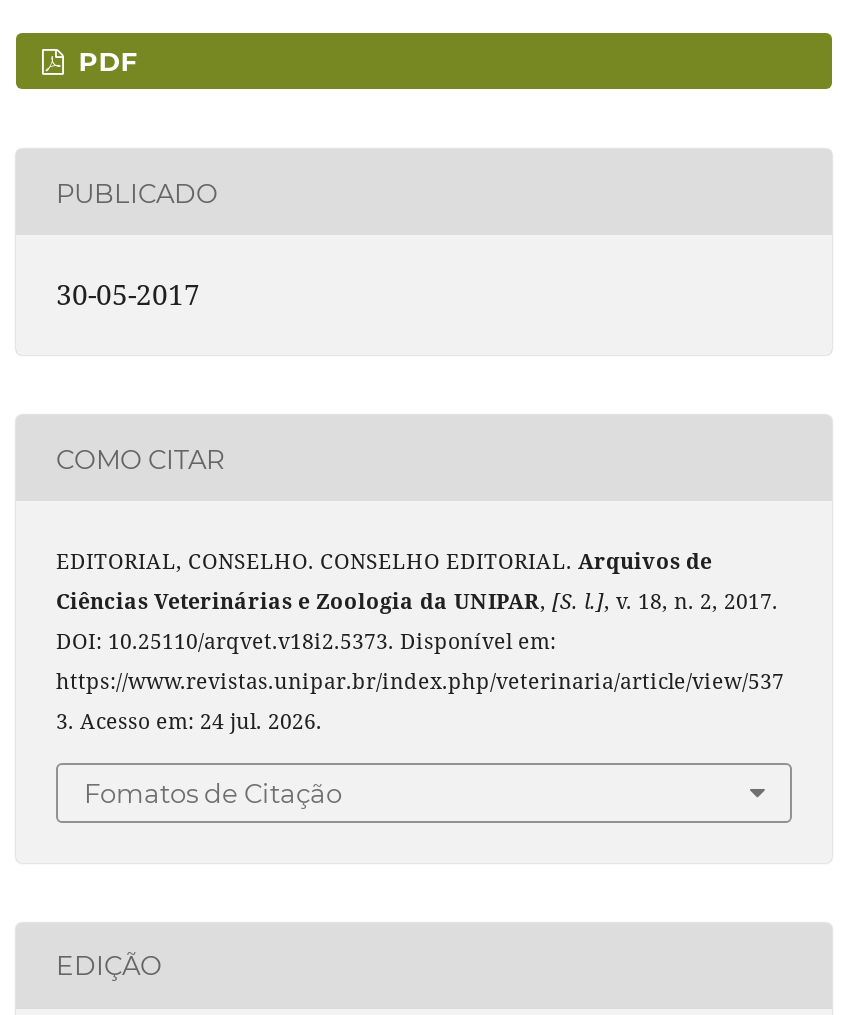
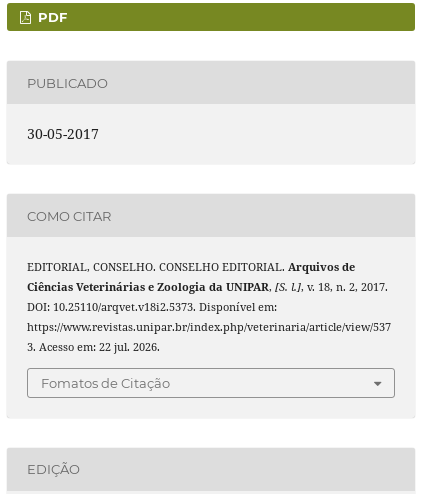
- 3. Acesso em: 24 jul. 2026.
+ 3. Acesso em: 22 jul. 2026.
